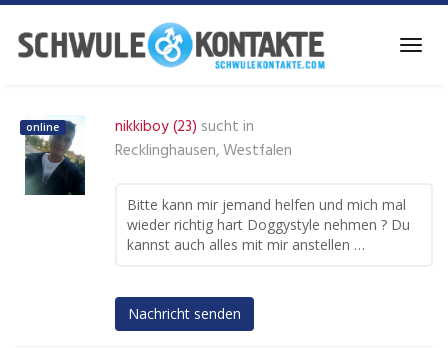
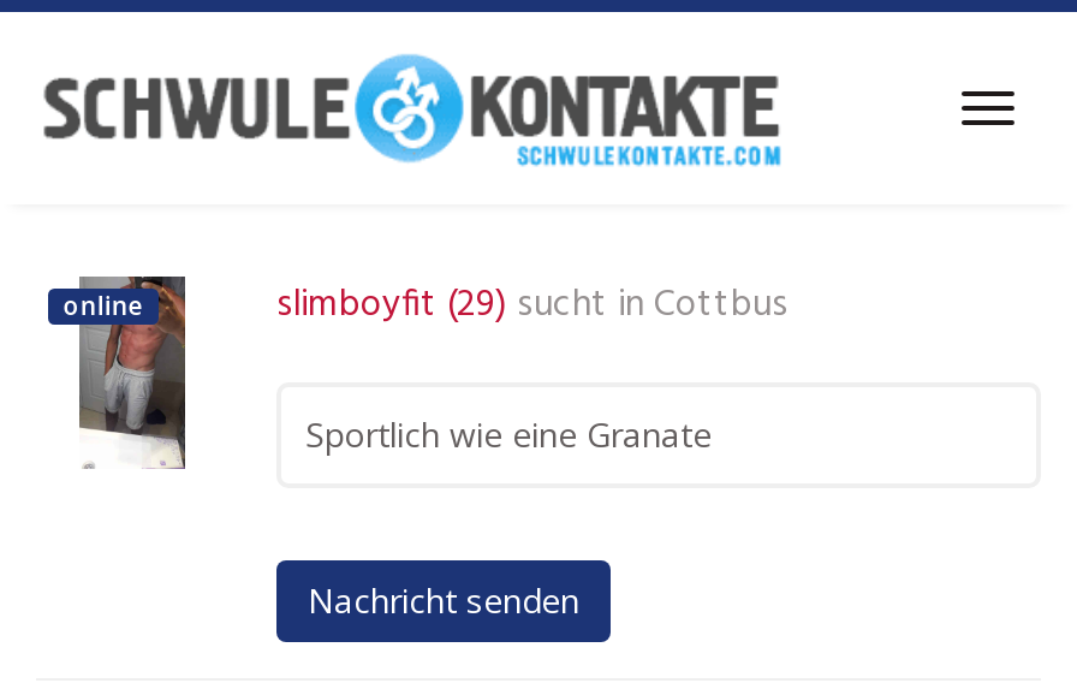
- [image]
- nikkiboy (23) sucht in
- Recklinghausen, Westfalen
+ [image]
+ slimboyfit (29) sucht in Cottbus

- Bitte kann mir jemand helfen und mich mal
- wieder richtig hart Doggystyle nehmen ? Du
- kannst auch alles mit mir anstellen …
+ Sportlich wie eine Granate
